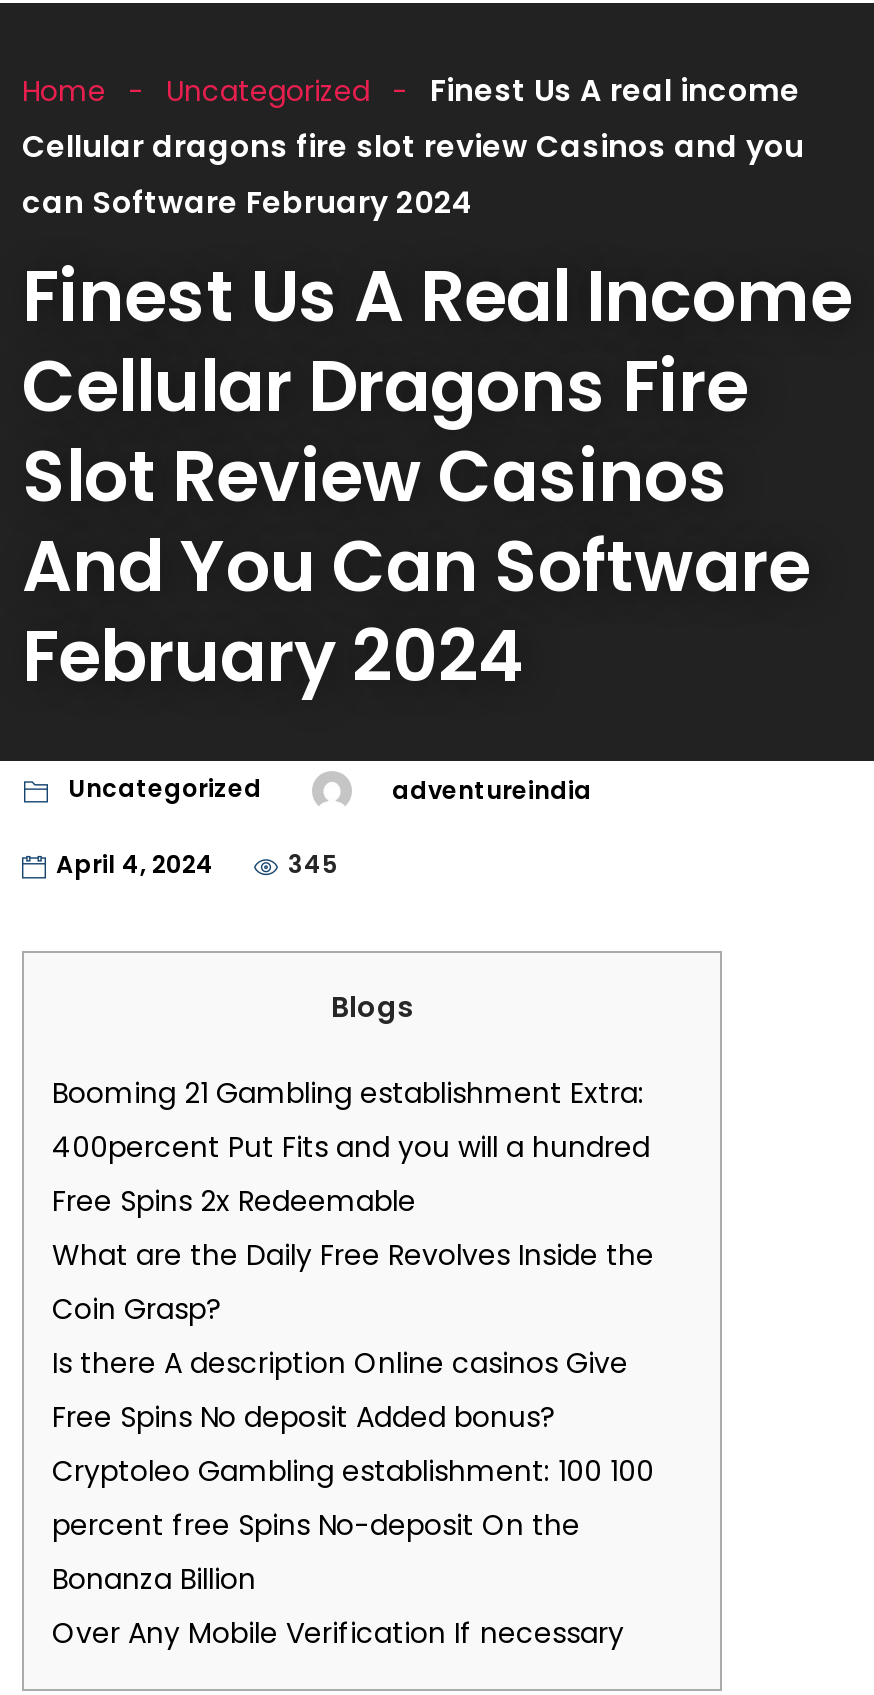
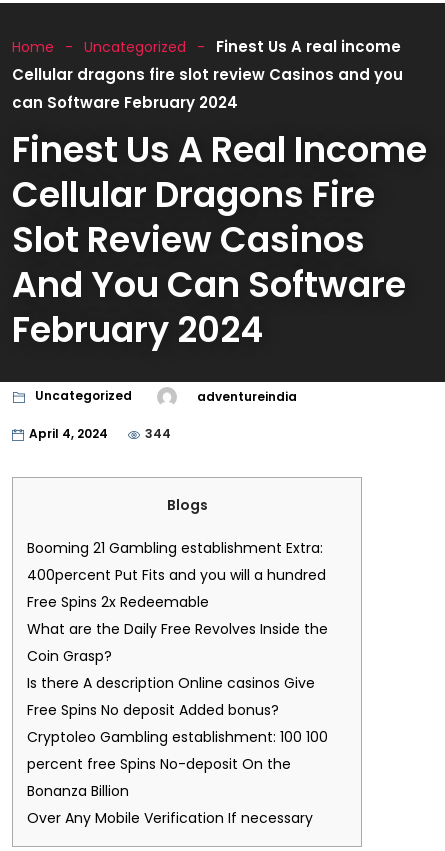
- 345
+ 344
